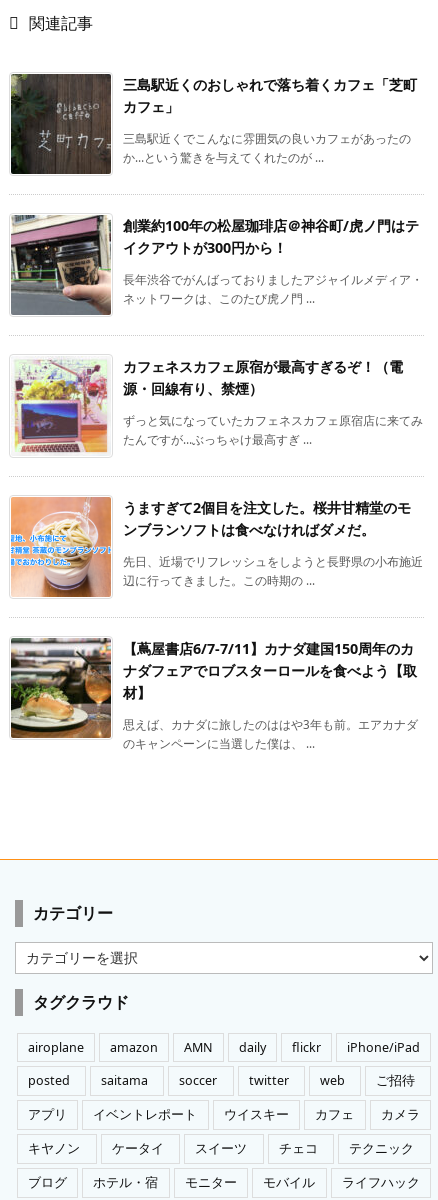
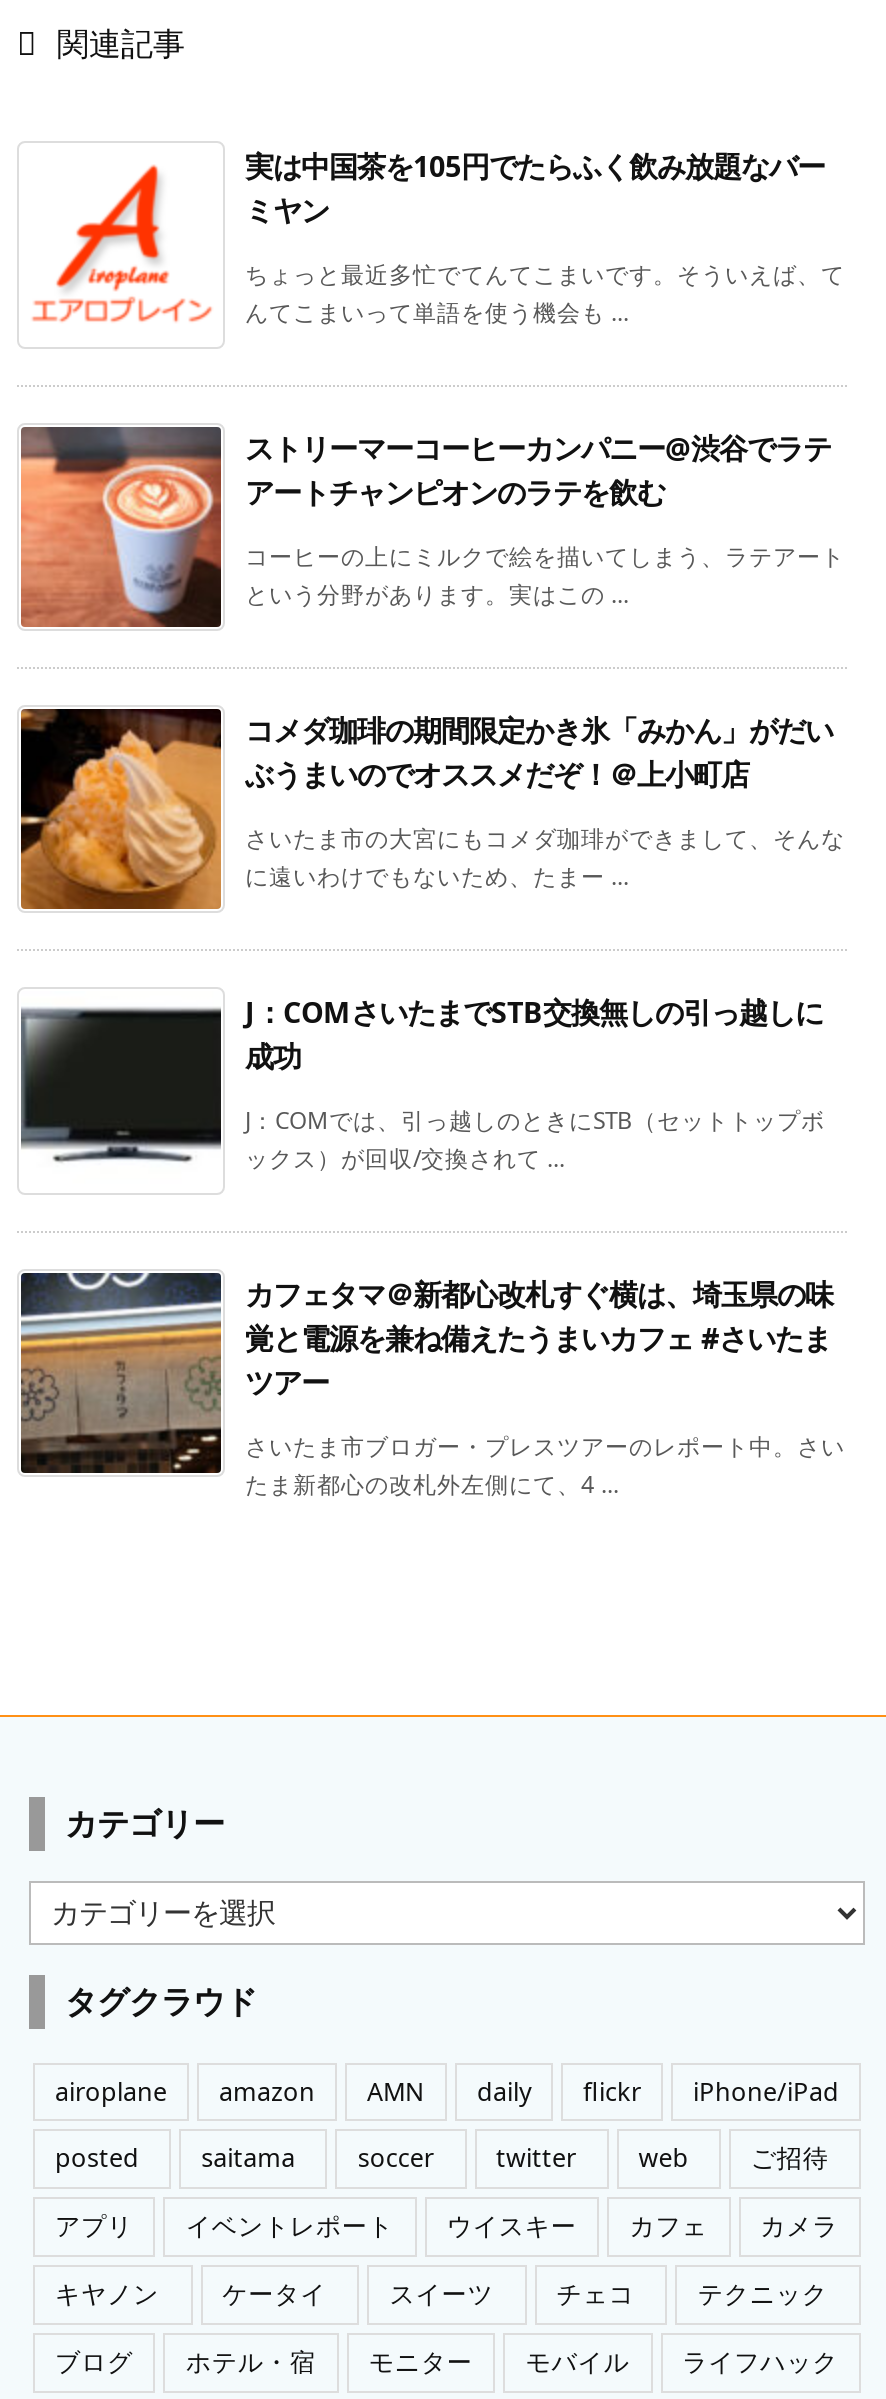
- [image]
- 三島駅近くのおしゃれで落ち着くカフェ「芝町
- カフェ」
+ [image]
+ 実は中国茶を105円でたらふく飲み放題なバー
+ ミヤン

- 三島駅近くでこんなに雰囲気の良いカフェがあったの
- か…という驚きを与えてくれたのが ...
+ ちょっと最近多忙でてんてこまいです。そういえば、て
+ んてこまいって単語を使う機会も ...

- [image]
- 創業約100年の松屋珈琲店＠神谷町/虎ノ門はテ
- イクアウトが300円から！
+ [image]
+ ストリーマーコーヒーカンパニー@渋谷でラテ
+ アートチャンピオンのラテを飲む

- 長年渋谷でがんばっておりましたアジャイルメディア・
- ネットワークは、このたび虎ノ門 ...
+ コーヒーの上にミルクで絵を描いてしまう、ラテアート
+ という分野があります。実はこの ...

- [image]
- カフェネスカフェ原宿が最高すぎるぞ！（電
- 源・回線有り、禁煙）
+ [image]
+ コメダ珈琲の期間限定かき氷「みかん」がだい
+ ぶうまいのでオススメだぞ！＠上小町店

- ずっと気になっていたカフェネスカフェ原宿店に来てみ
- たんですが…ぶっちゃけ最高すぎ ...
+ さいたま市の大宮にもコメダ珈琲ができまして、そんな
+ に遠いわけでもないため、たまー ...

- [image]
- うますぎて2個目を注文した。桜井甘精堂のモ
- ンブランソフトは食べなければダメだ。
+ [image]
+ J：COMさいたまでSTB交換無しの引っ越しに
+ 成功

- 先日、近場でリフレッシュをしようと長野県の小布施近
- 辺に行ってきました。この時期の ...
+ J：COMでは、引っ越しのときにSTB（セットトップボ
+ ックス）が回収/交換されて ...

- [image]
- 【蔦屋書店6/7-7/11】カナダ建国150周年のカ
- ナダフェアでロブスターロールを食べよう【取
- 材】
+ [image]
+ カフェタマ＠新都心改札すぐ横は、埼玉県の味
+ 覚と電源を兼ね備えたうまいカフェ #さいたま
+ ツアー

- 思えば、カナダに旅したのははや3年も前。エアカナダ
- のキャンペーンに当選した僕は、 ...
+ さいたま市ブロガー・プレスツアーのレポート中。さい
+ たま新都心の改札外左側にて、4 ...
